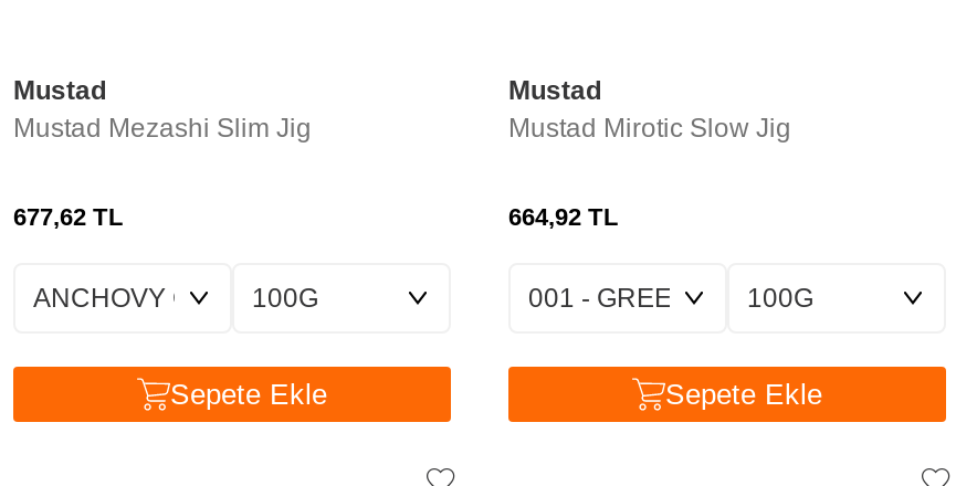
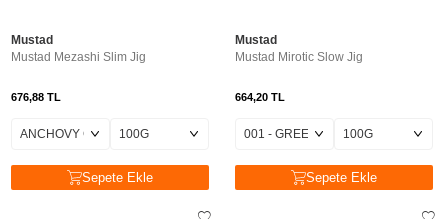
- 677,62 TL
+ 676,88 TL

- 664,92 TL
+ 664,20 TL
